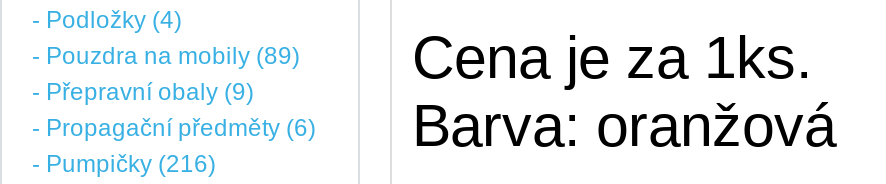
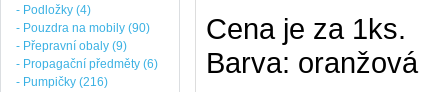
- - Pouzdra na mobily (89)
+ - Pouzdra na mobily (90)
